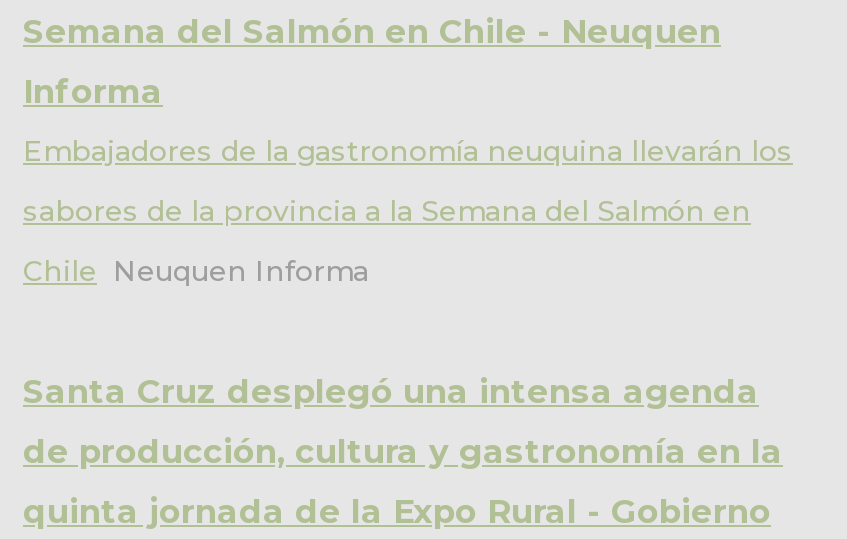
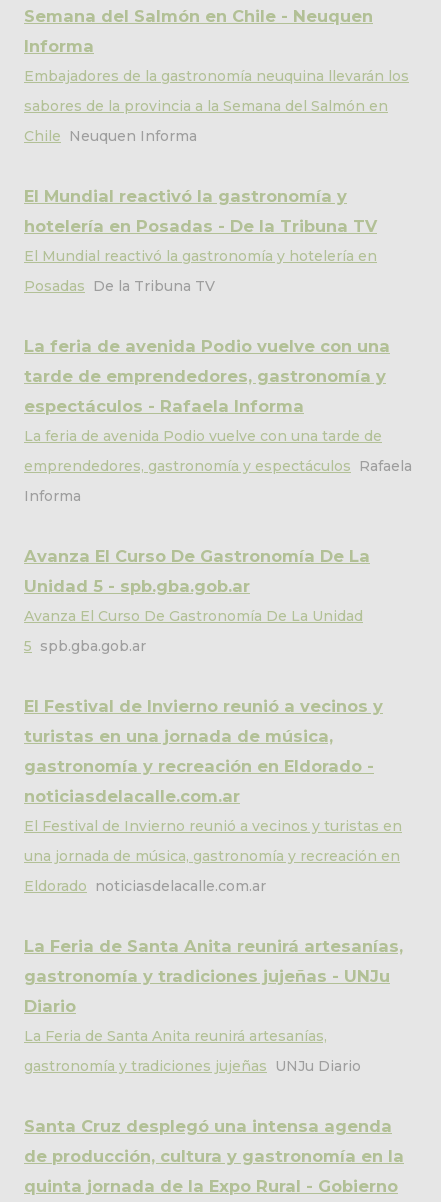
+ El Mundial reactivó la gastronomía y
+ hotelería en Posadas - De la Tribuna TV
+ El Mundial reactivó la gastronomía y hotelería en
+ Posadas De la Tribuna TV
+ La feria de avenida Podio vuelve con una
+ tarde de emprendedores, gastronomía y
+ espectáculos - Rafaela Informa
+ La feria de avenida Podio vuelve con una tarde de
+ emprendedores, gastronomía y espectáculos Rafaela
+ Informa
+ Avanza El Curso De Gastronomía De La
+ Unidad 5 - spb.gba.gob.ar
+ Avanza El Curso De Gastronomía De La Unidad
+ 5 spb.gba.gob.ar
+ El Festival de Invierno reunió a vecinos y
+ turistas en una jornada de música,
+ gastronomía y recreación en Eldorado -
+ noticiasdelacalle.com.ar
+ El Festival de Invierno reunió a vecinos y turistas en
+ una jornada de música, gastronomía y recreación en
+ Eldorado noticiasdelacalle.com.ar
+ La Feria de Santa Anita reunirá artesanías,
+ gastronomía y tradiciones jujeñas - UNJu
+ Diario
+ La Feria de Santa Anita reunirá artesanías,
+ gastronomía y tradiciones jujeñas UNJu Diario
